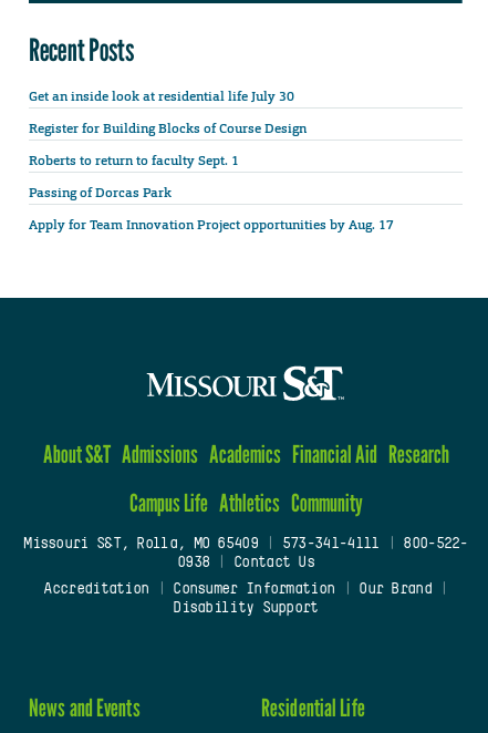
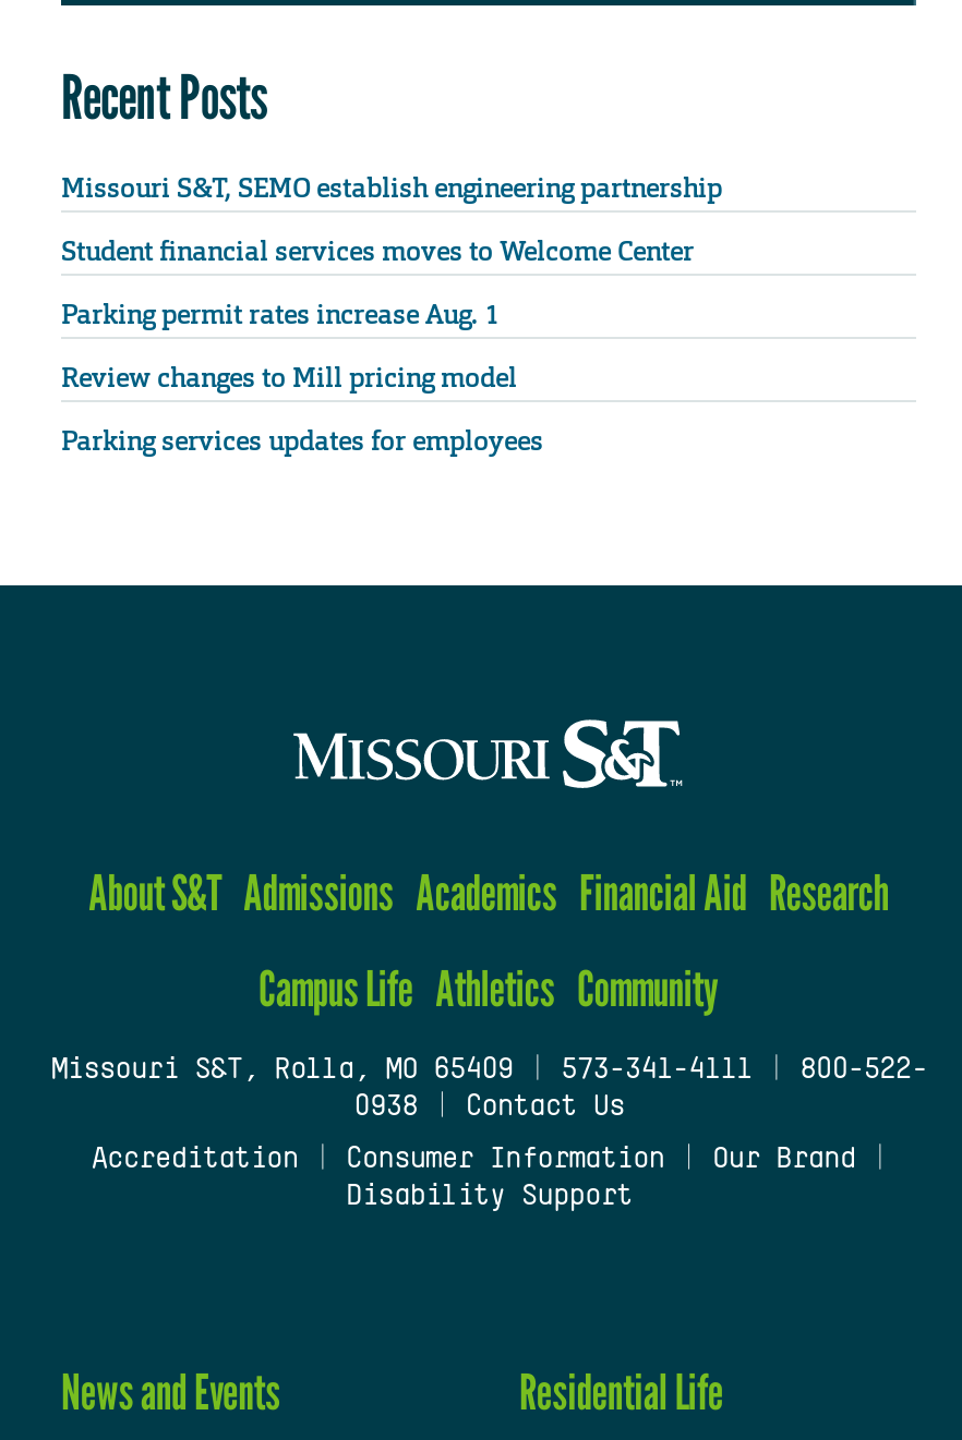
- Get an inside look at residential life July 30
+ Missouri S&T, SEMO establish engineering partnership

- Register for Building Blocks of Course Design
+ Student financial services moves to Welcome Center

- Roberts to return to faculty Sept. 1
+ Parking permit rates increase Aug. 1

- Passing of Dorcas Park
+ Review changes to Mill pricing model

- Apply for Team Innovation Project opportunities by Aug. 17
+ Parking services updates for employees
